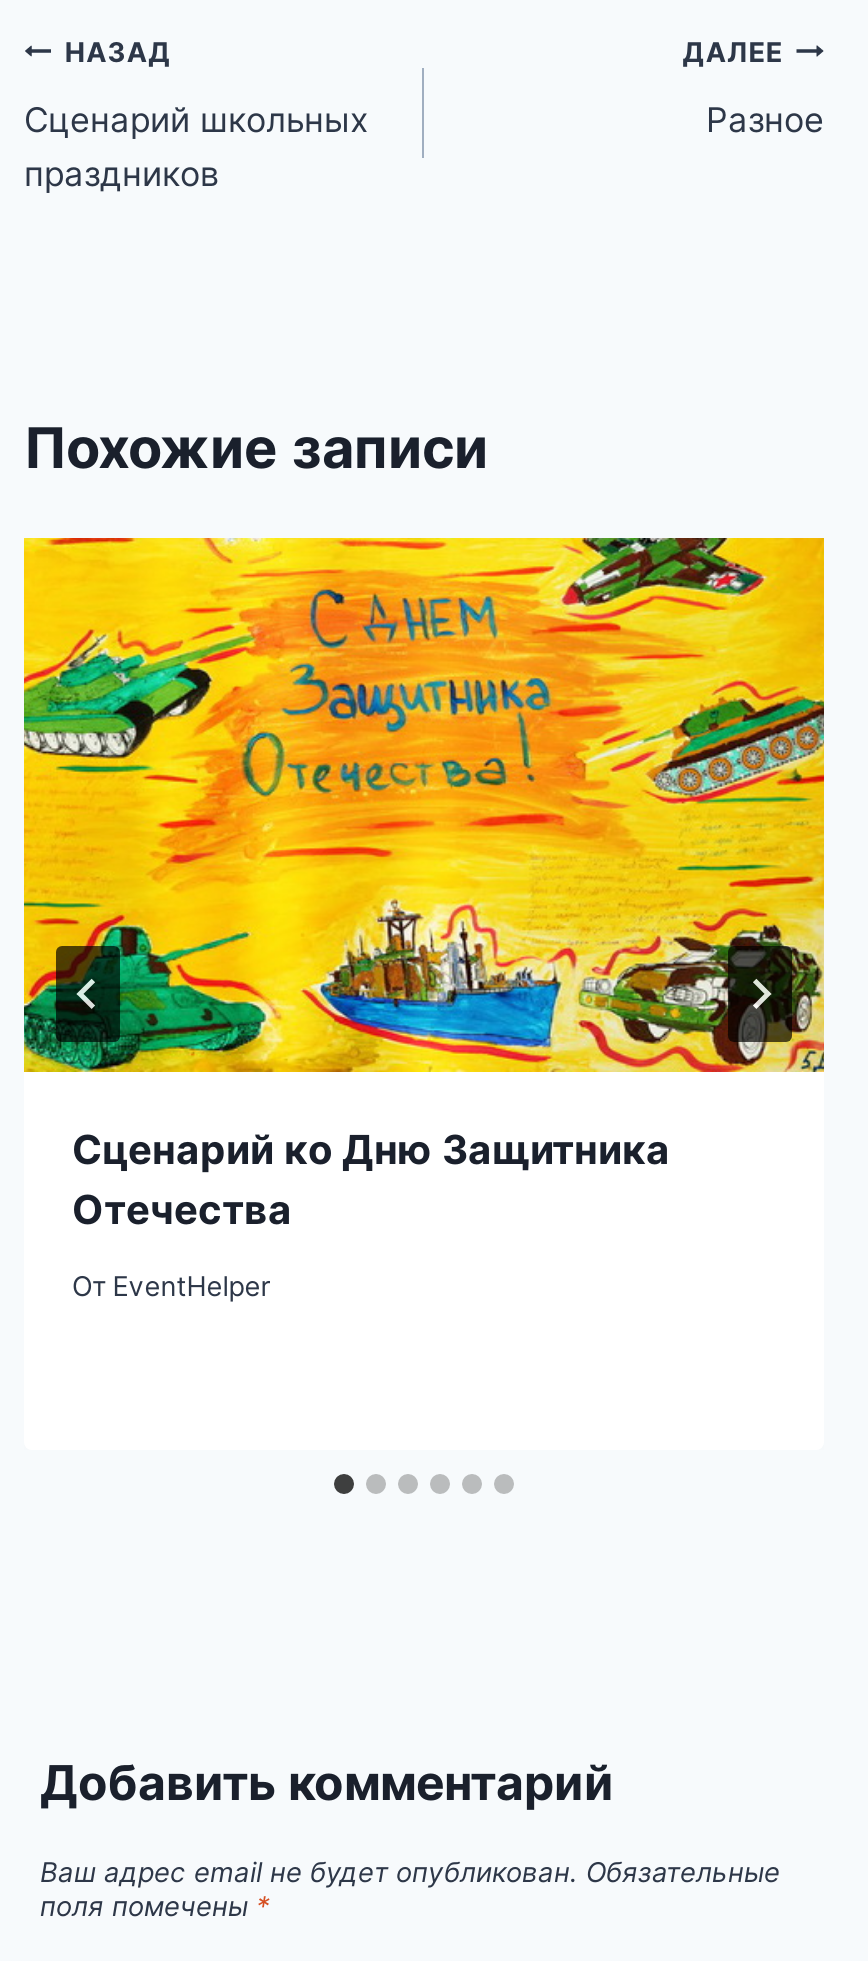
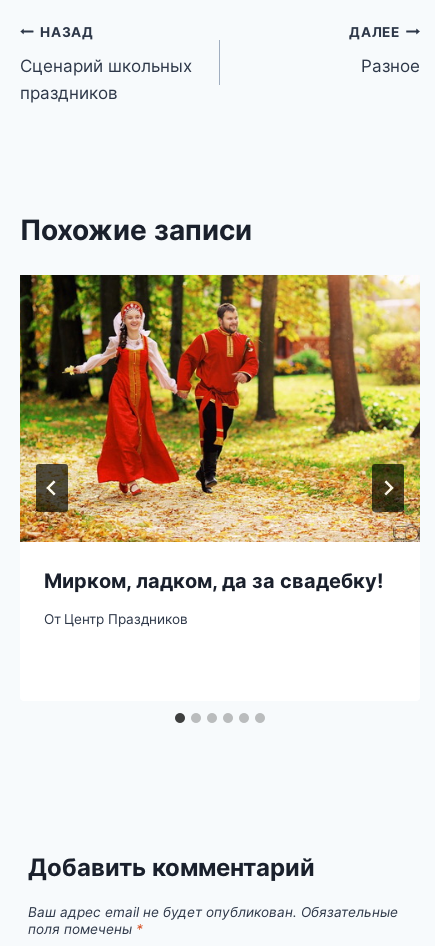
- [image]
- Сценарий ко Дню Защитника
- Отечества
+ [image]
+ Мирком, ладком, да за свадебку!

- От EventHelper
+ От Центр Праздников
